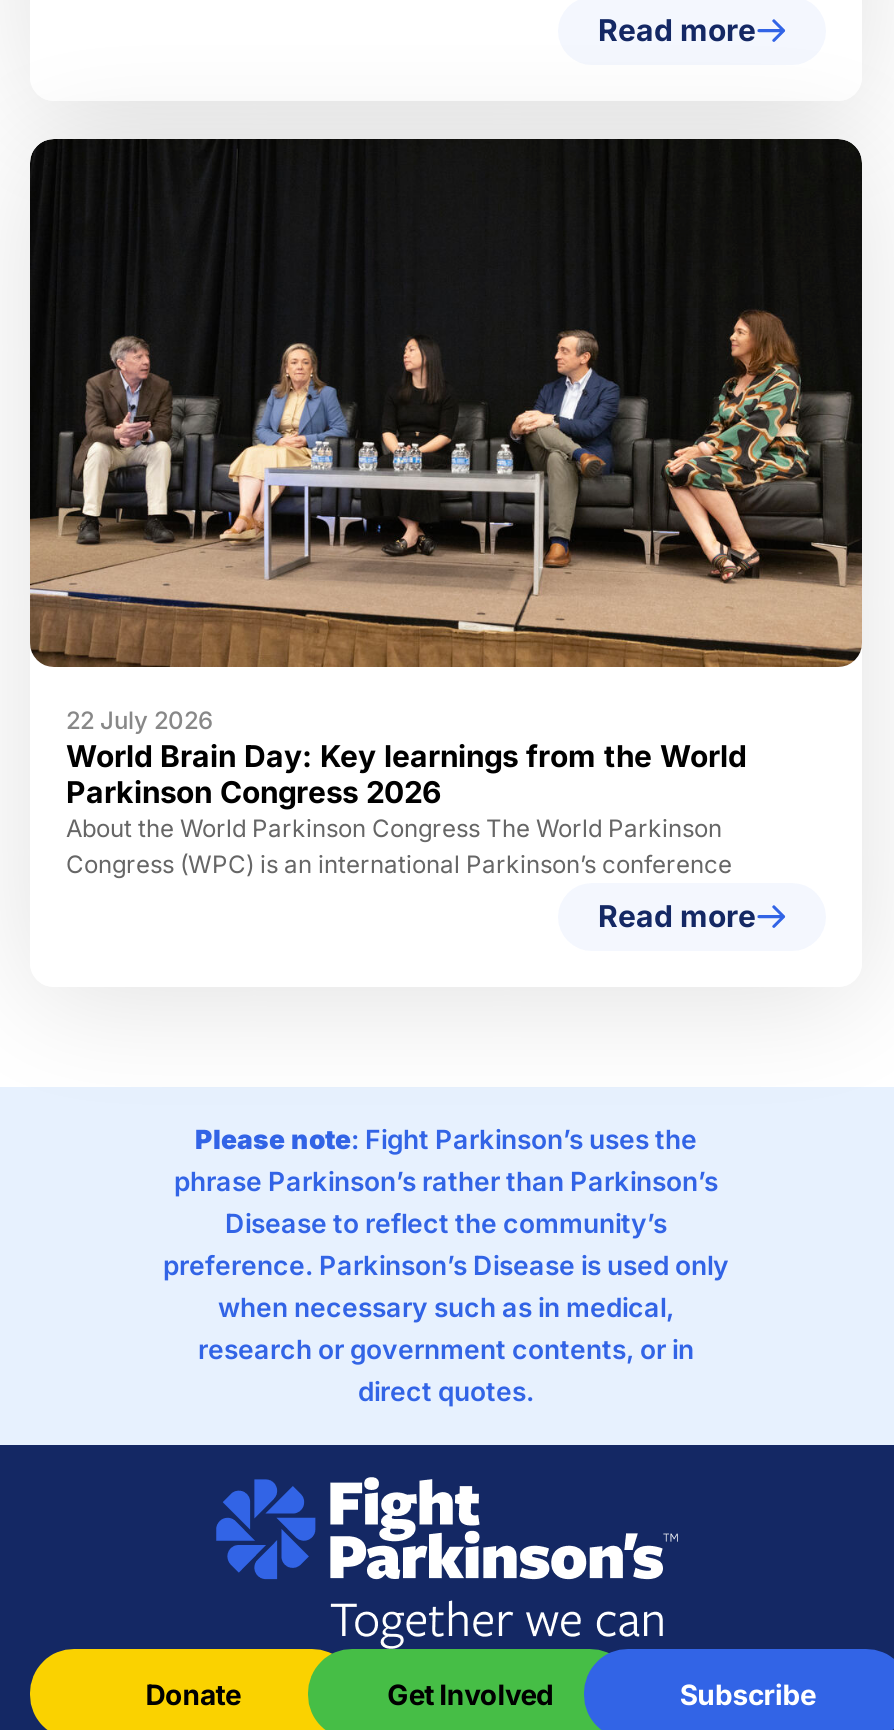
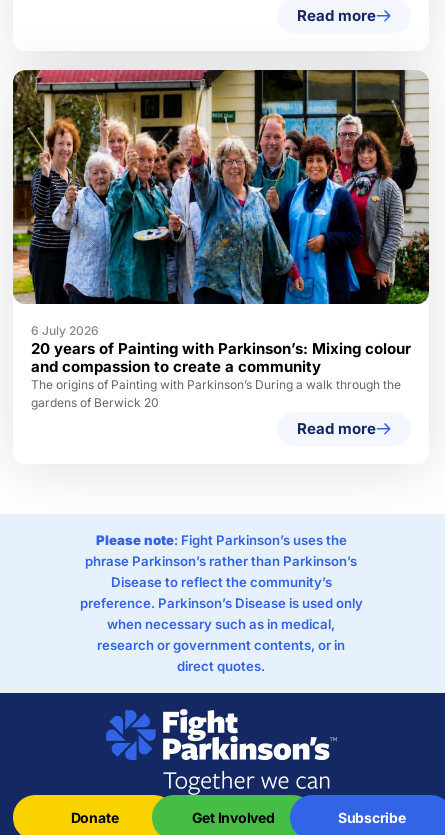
- [image]
- 22 July 2026
- World Brain Day: Key learnings from the World
- Parkinson Congress 2026
- About the World Parkinson Congress The World Parkinson
- Congress (WPC) is an international Parkinson’s conference
+ [image]
+ 6 July 2026
+ 20 years of Painting with Parkinson’s: Mixing colour
+ and compassion to create a community
+ The origins of Painting with Parkinson’s During a walk through the
+ gardens of Berwick 20
